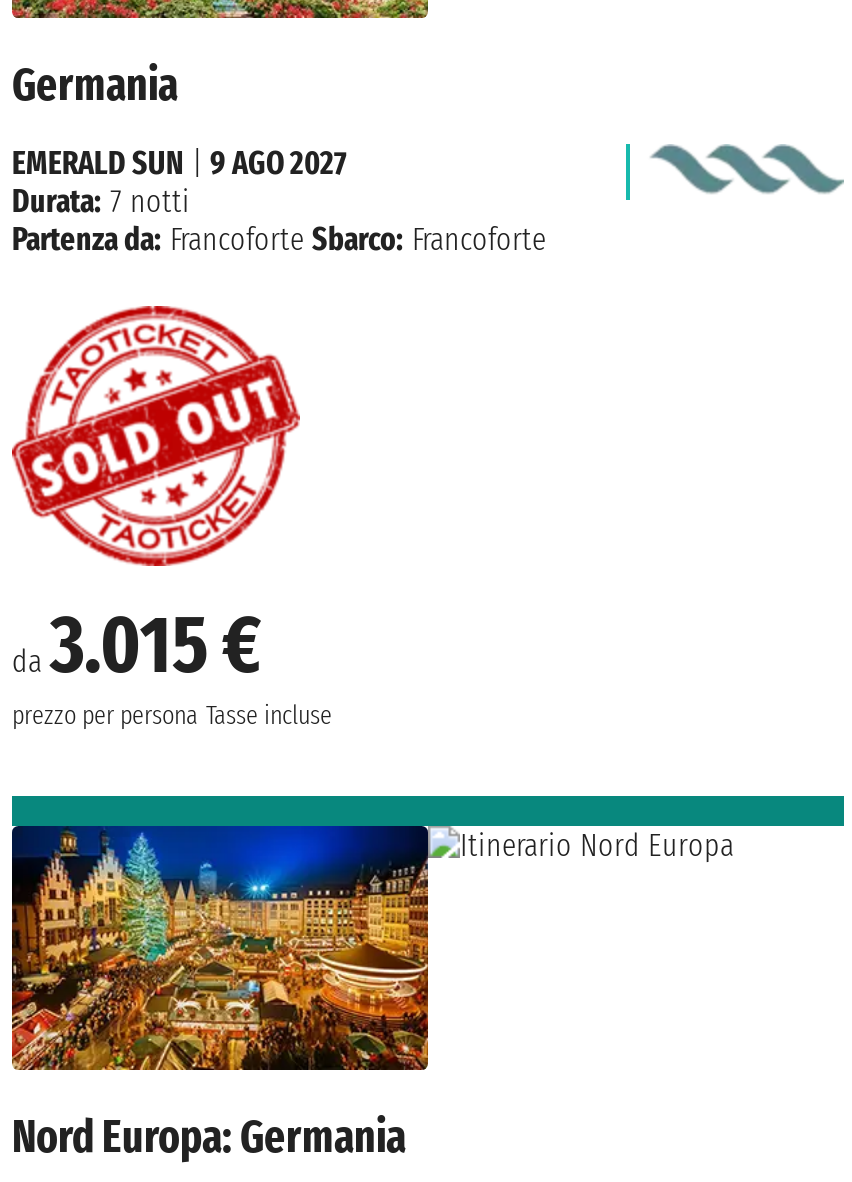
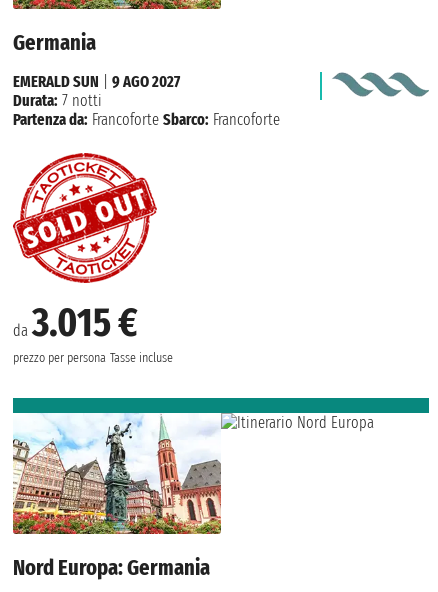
- [image]
+ [image]
